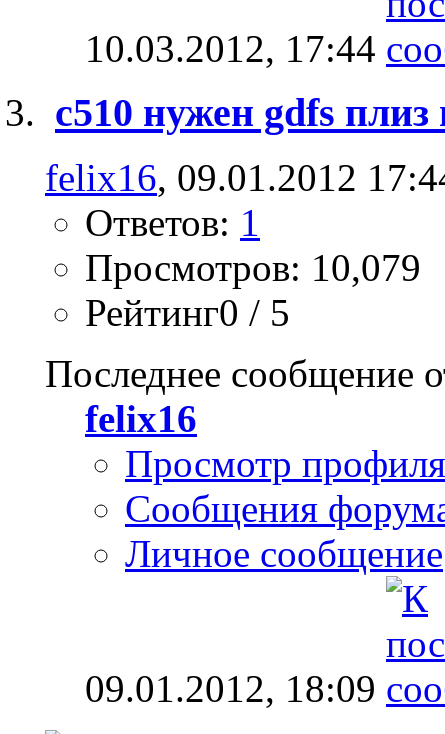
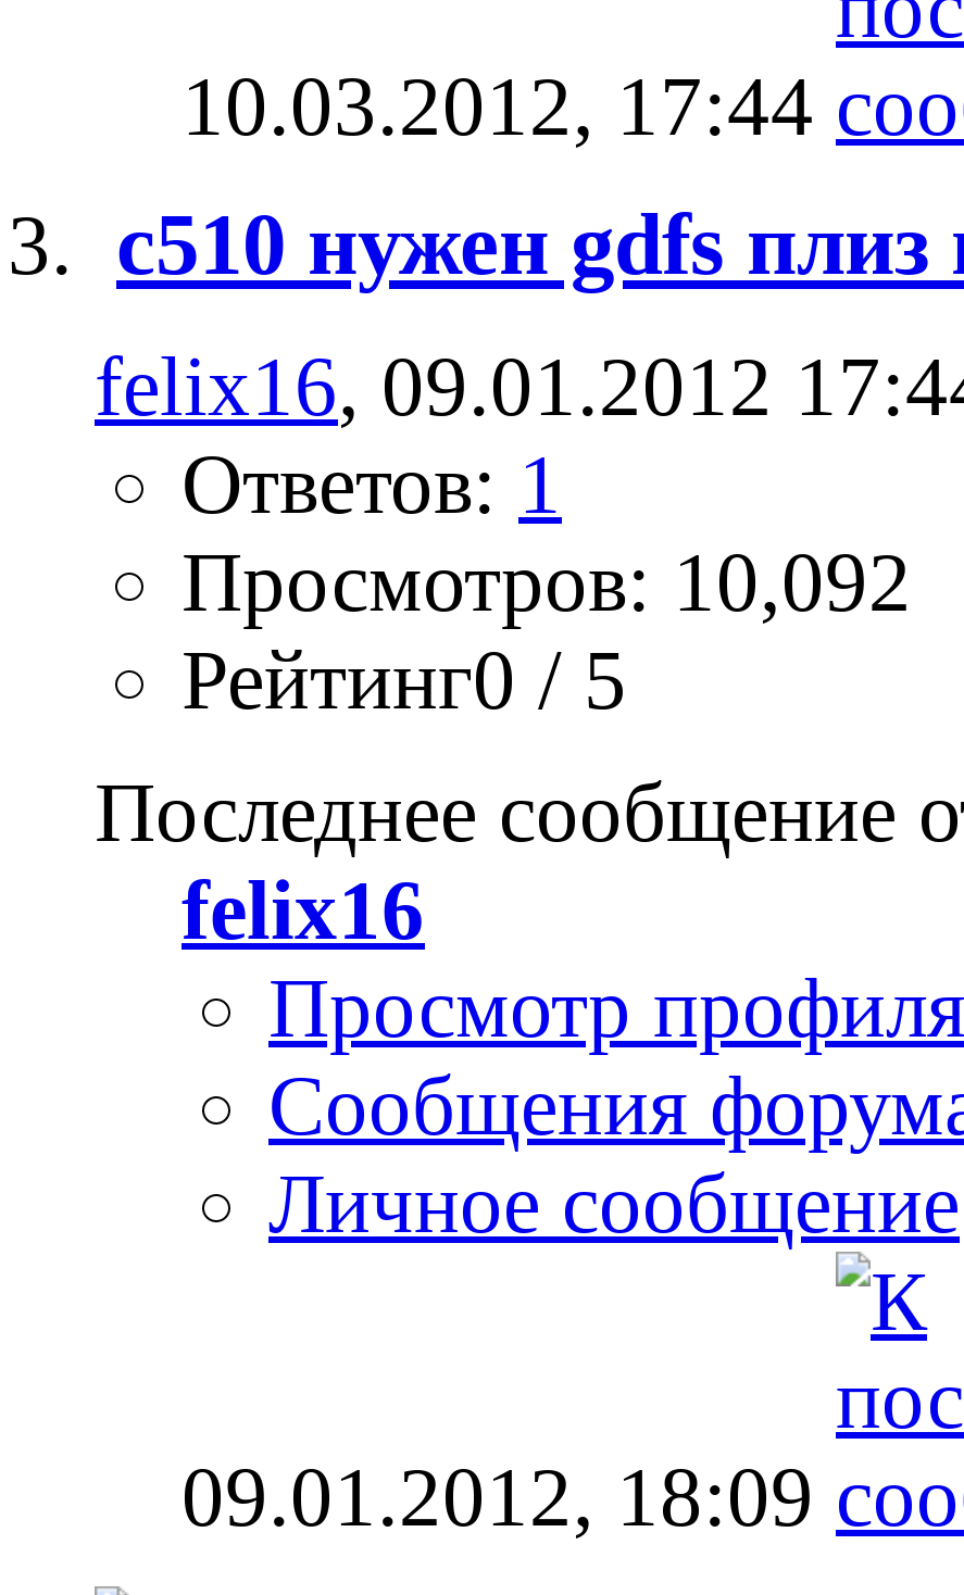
- Просмотров: 10,079
+ Просмотров: 10,092
